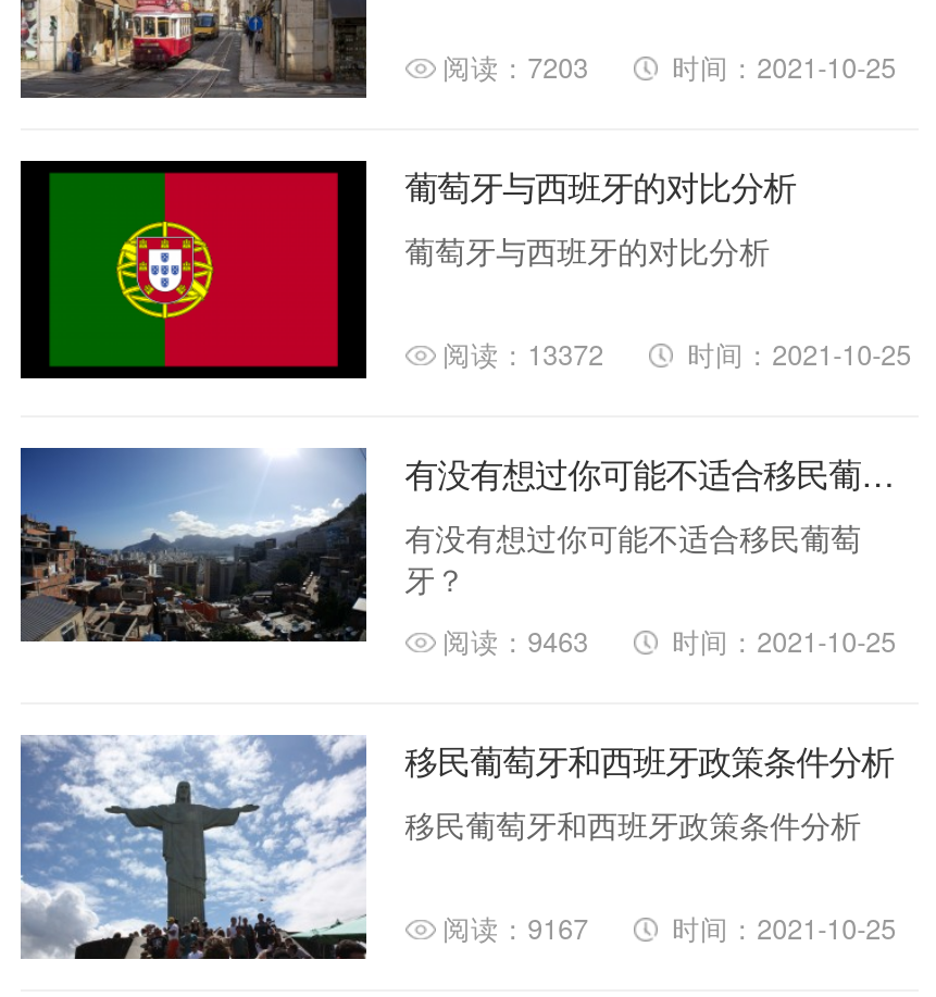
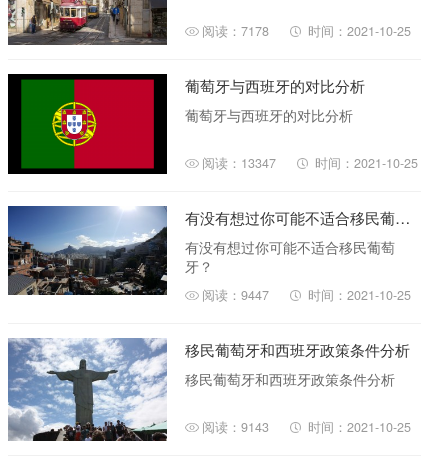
- 阅读：7203
+ 阅读：7178

- 阅读：13372
+ 阅读：13347

- 阅读：9463
+ 阅读：9447

- 阅读：9167
+ 阅读：9143
